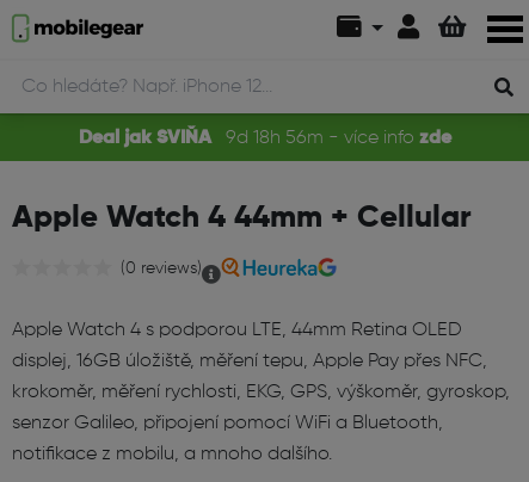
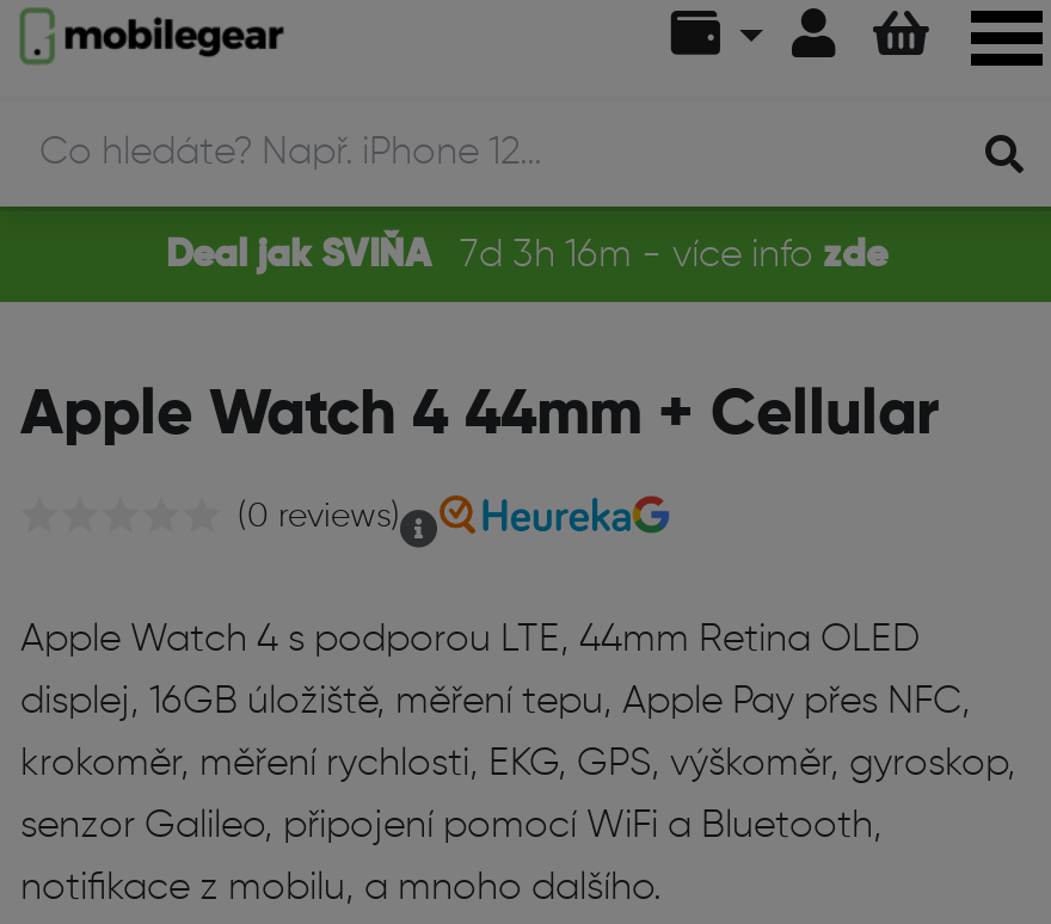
- Deal jak SVIŇA 9d 18h 56m - více info zde
+ Deal jak SVIŇA 7d 3h 16m - více info zde
